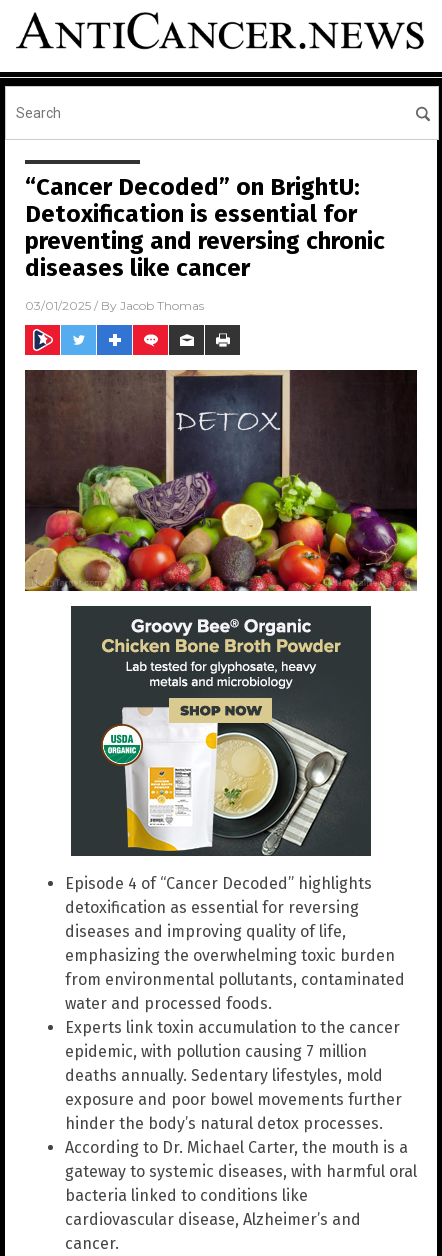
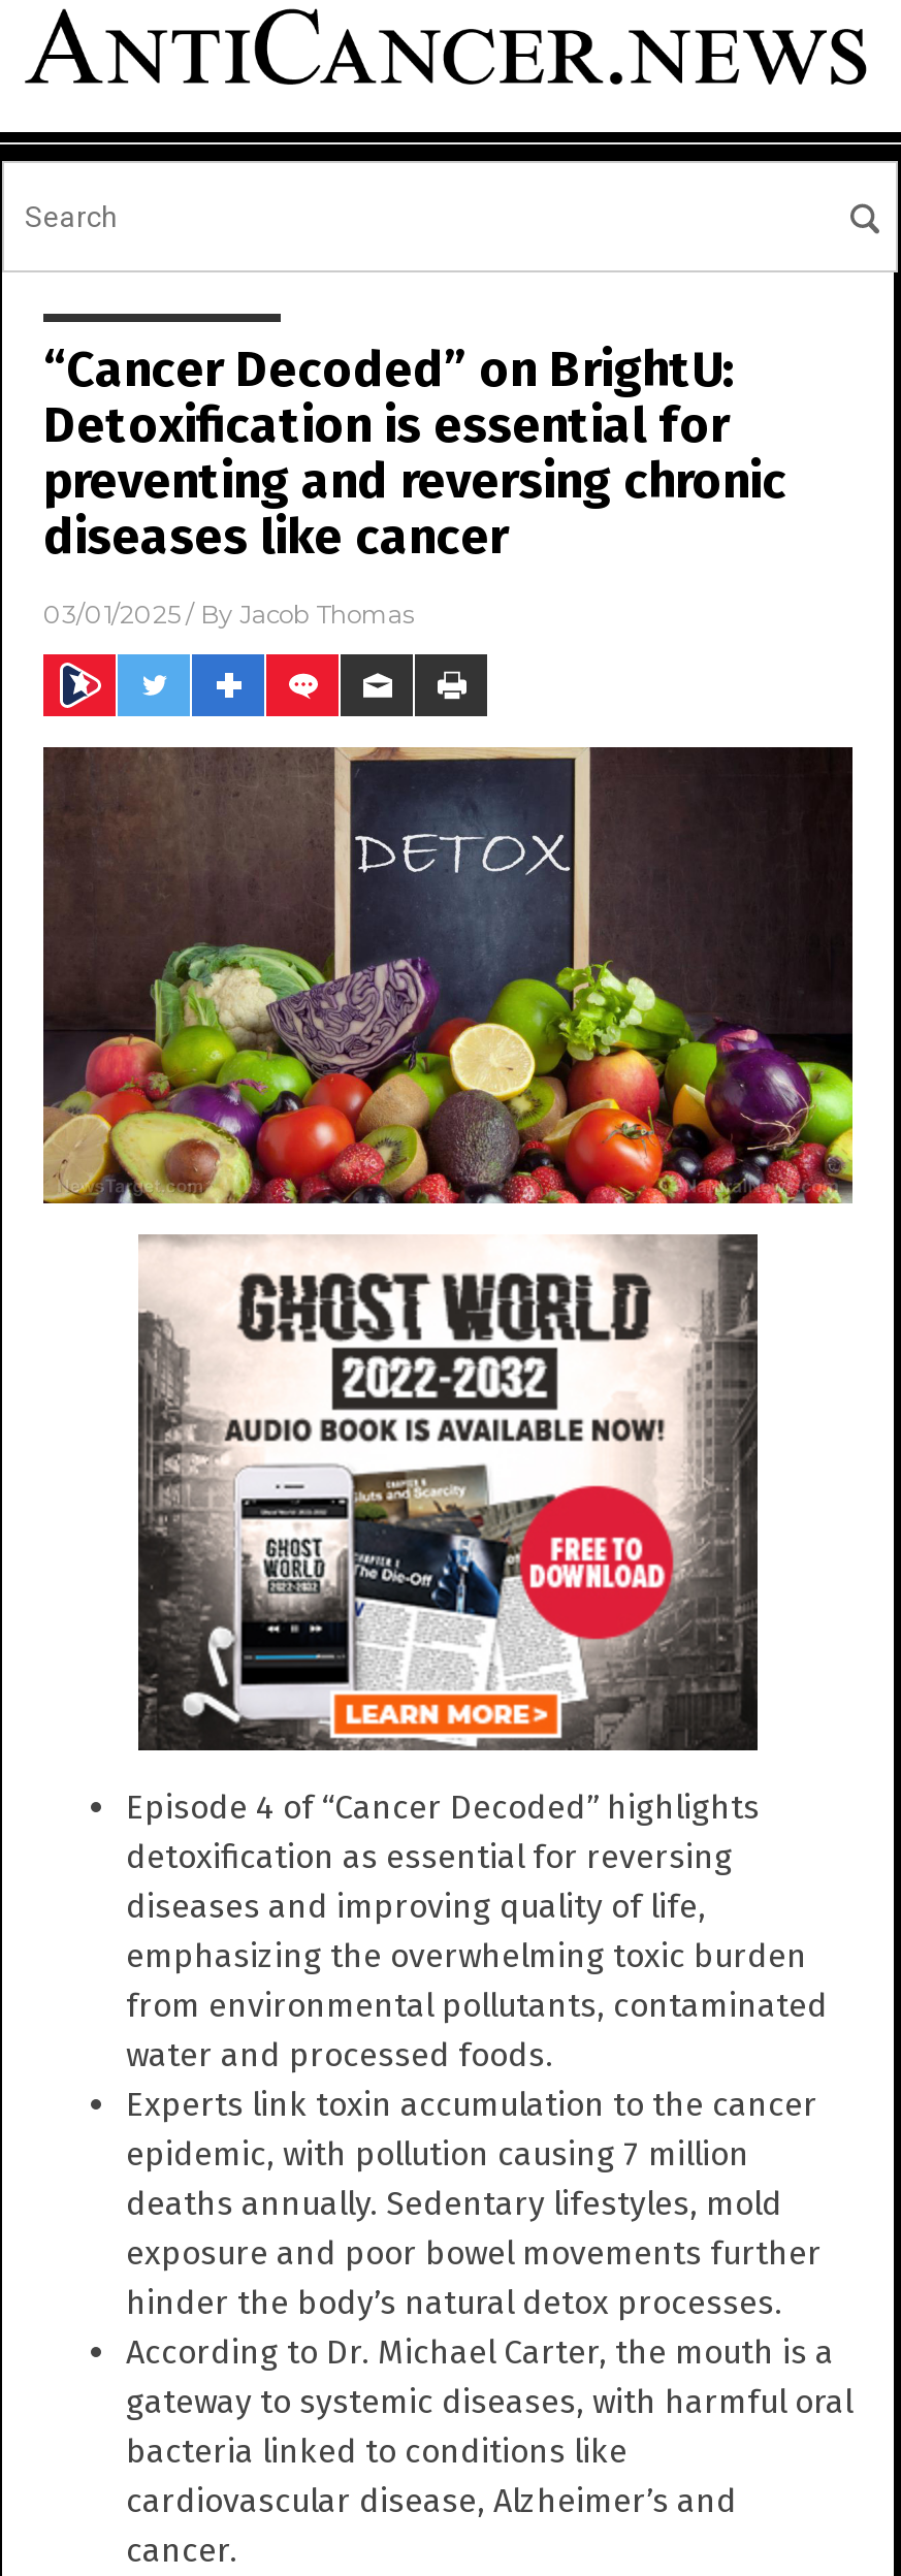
- [image]
+ [image]
